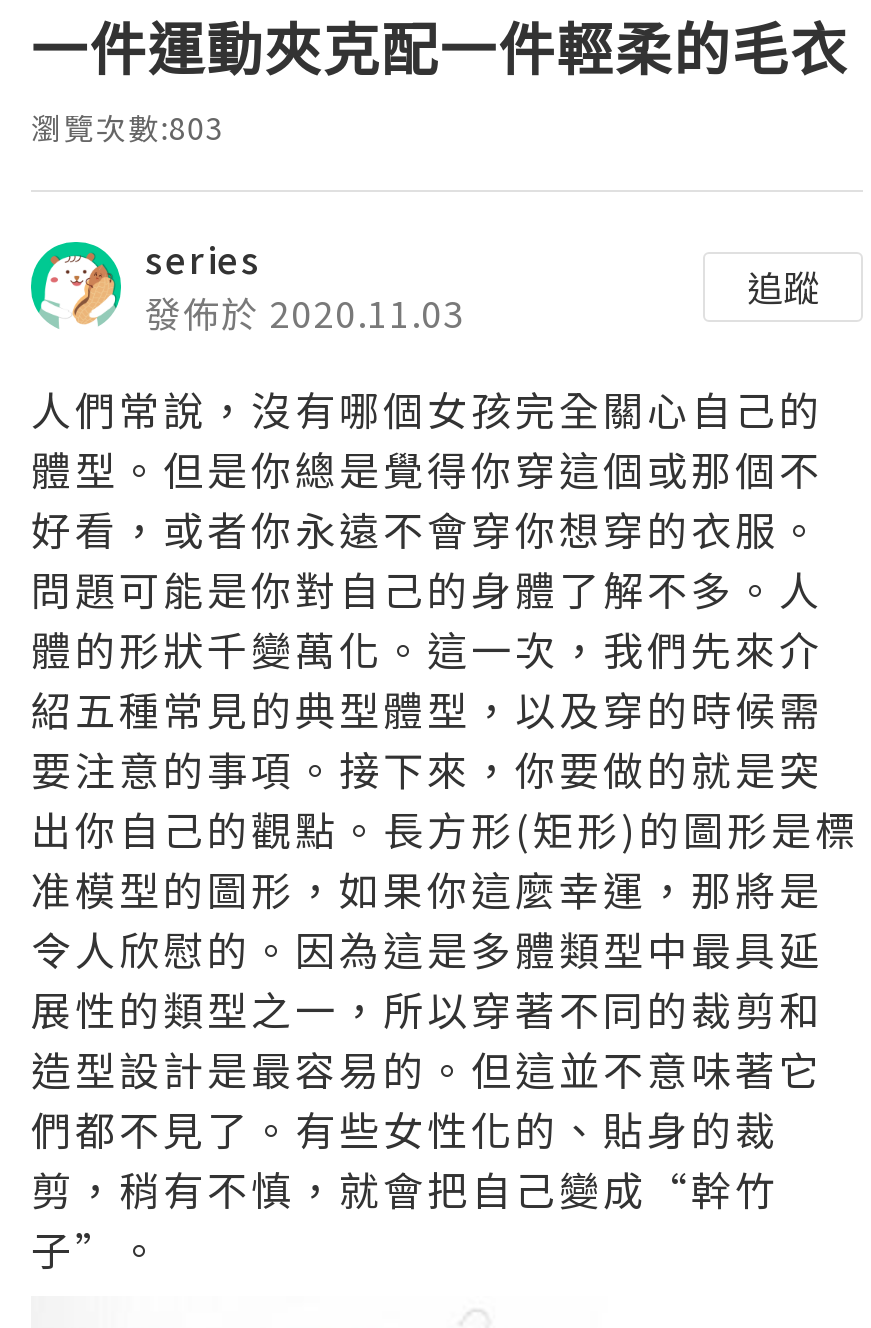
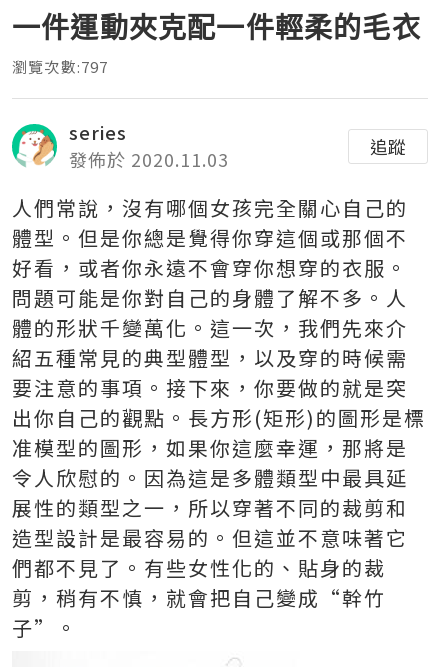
- 瀏覽次數:803
+ 瀏覽次數:797
